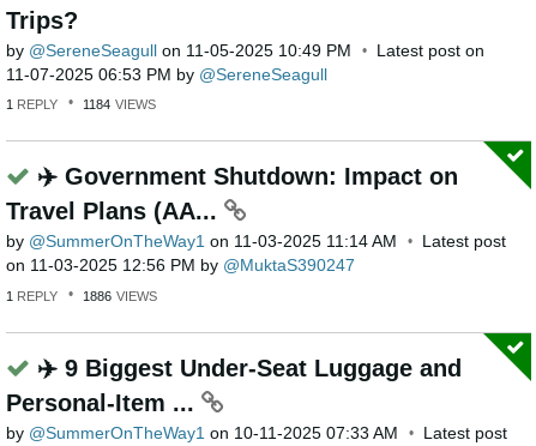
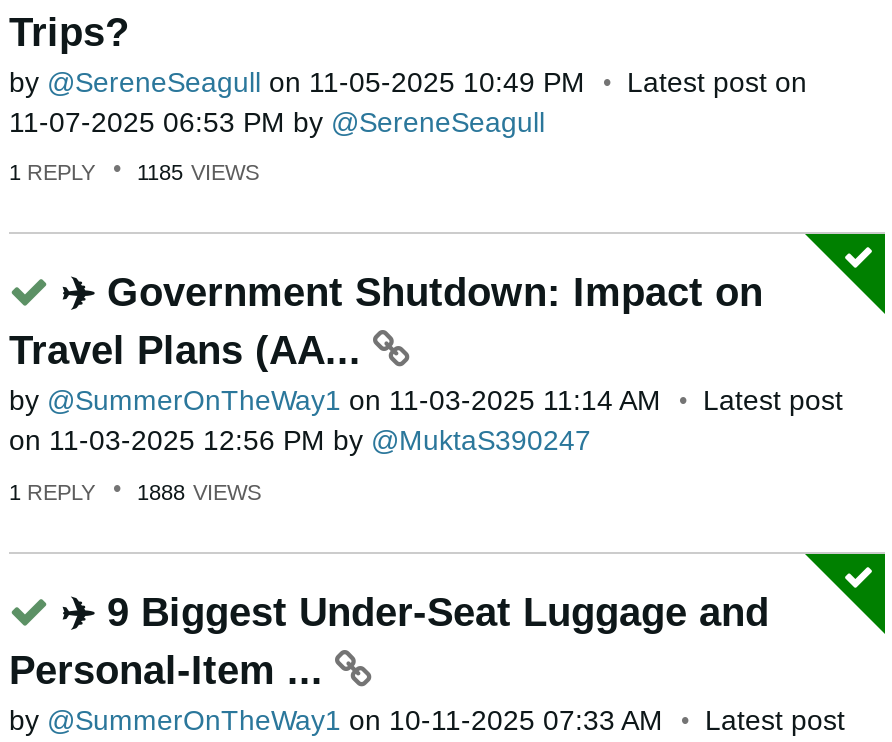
- 1 REPLY 1184 VIEWS
+ 1 REPLY 1185 VIEWS

- 1 REPLY 1886 VIEWS
+ 1 REPLY 1888 VIEWS
